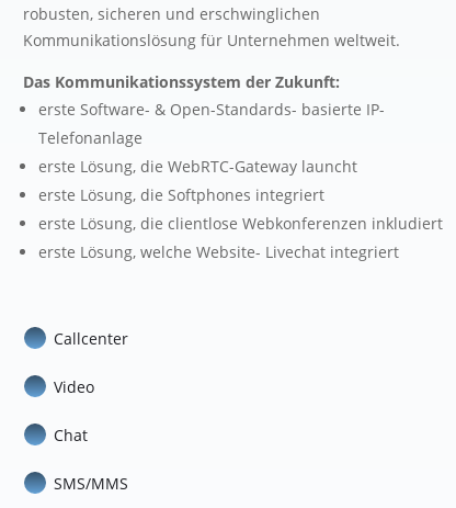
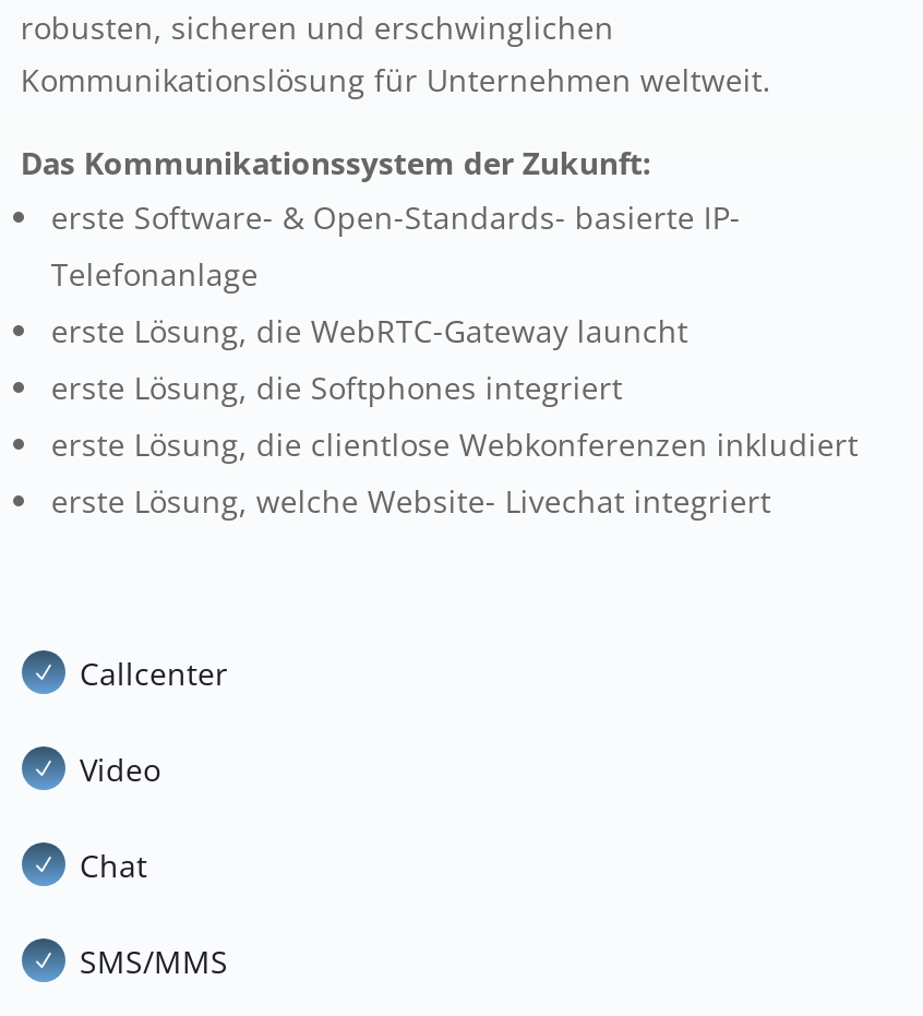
+ N

+ N

+ N

+ N
